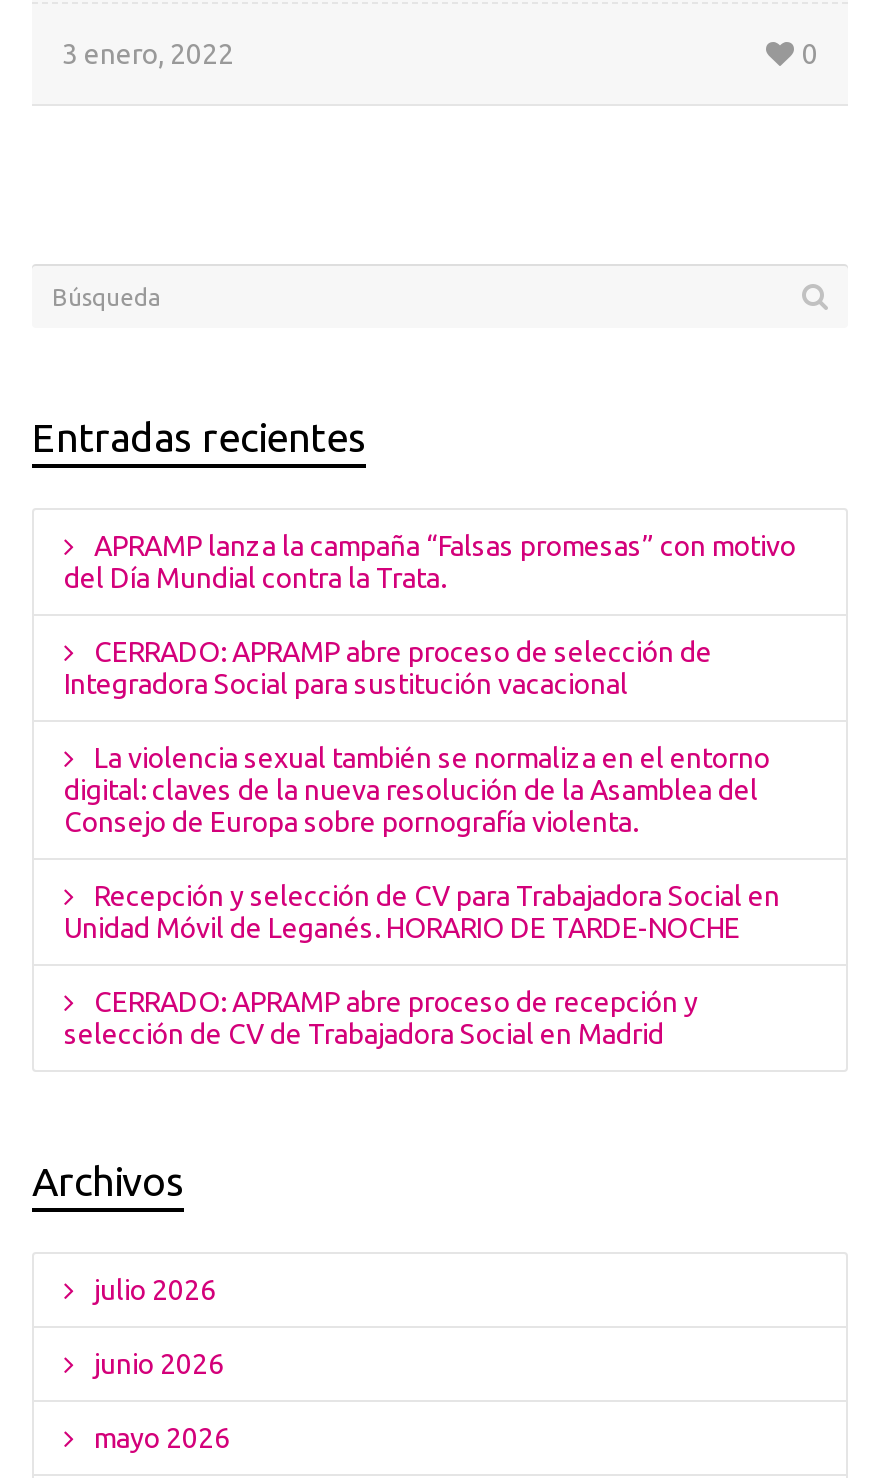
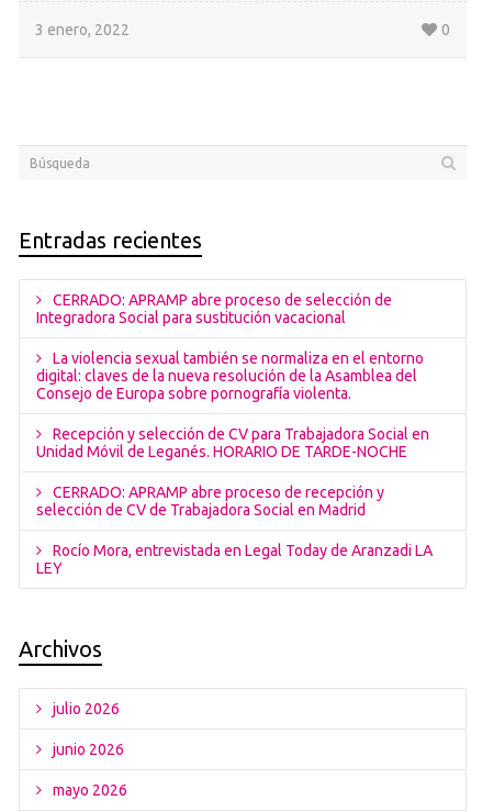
- APRAMP lanza la campaña “Falsas promesas” con motivo
- del Día Mundial contra la Trata.

moved up: CERRADO: APRAMP abre proceso de selección de | Integradora Social para sustitución vacacional | La violencia sexual también se normaliza en el entorno | ... | CERRADO: APRAMP abre proceso de recepción y | selección de CV de Trabajadora Social en Madrid

+ Rocío Mora, entrevistada en Legal Today de Aranzadi LA
+ LEY
